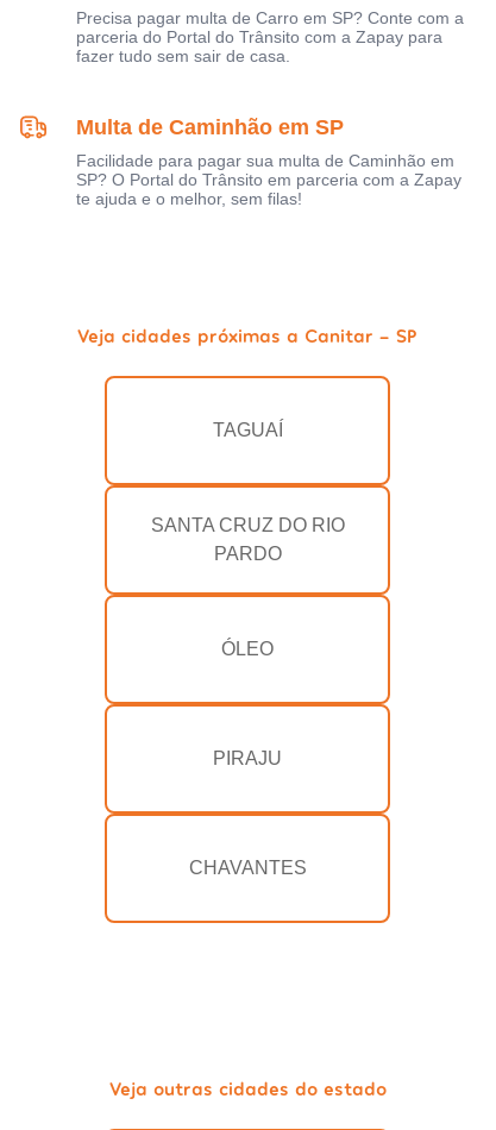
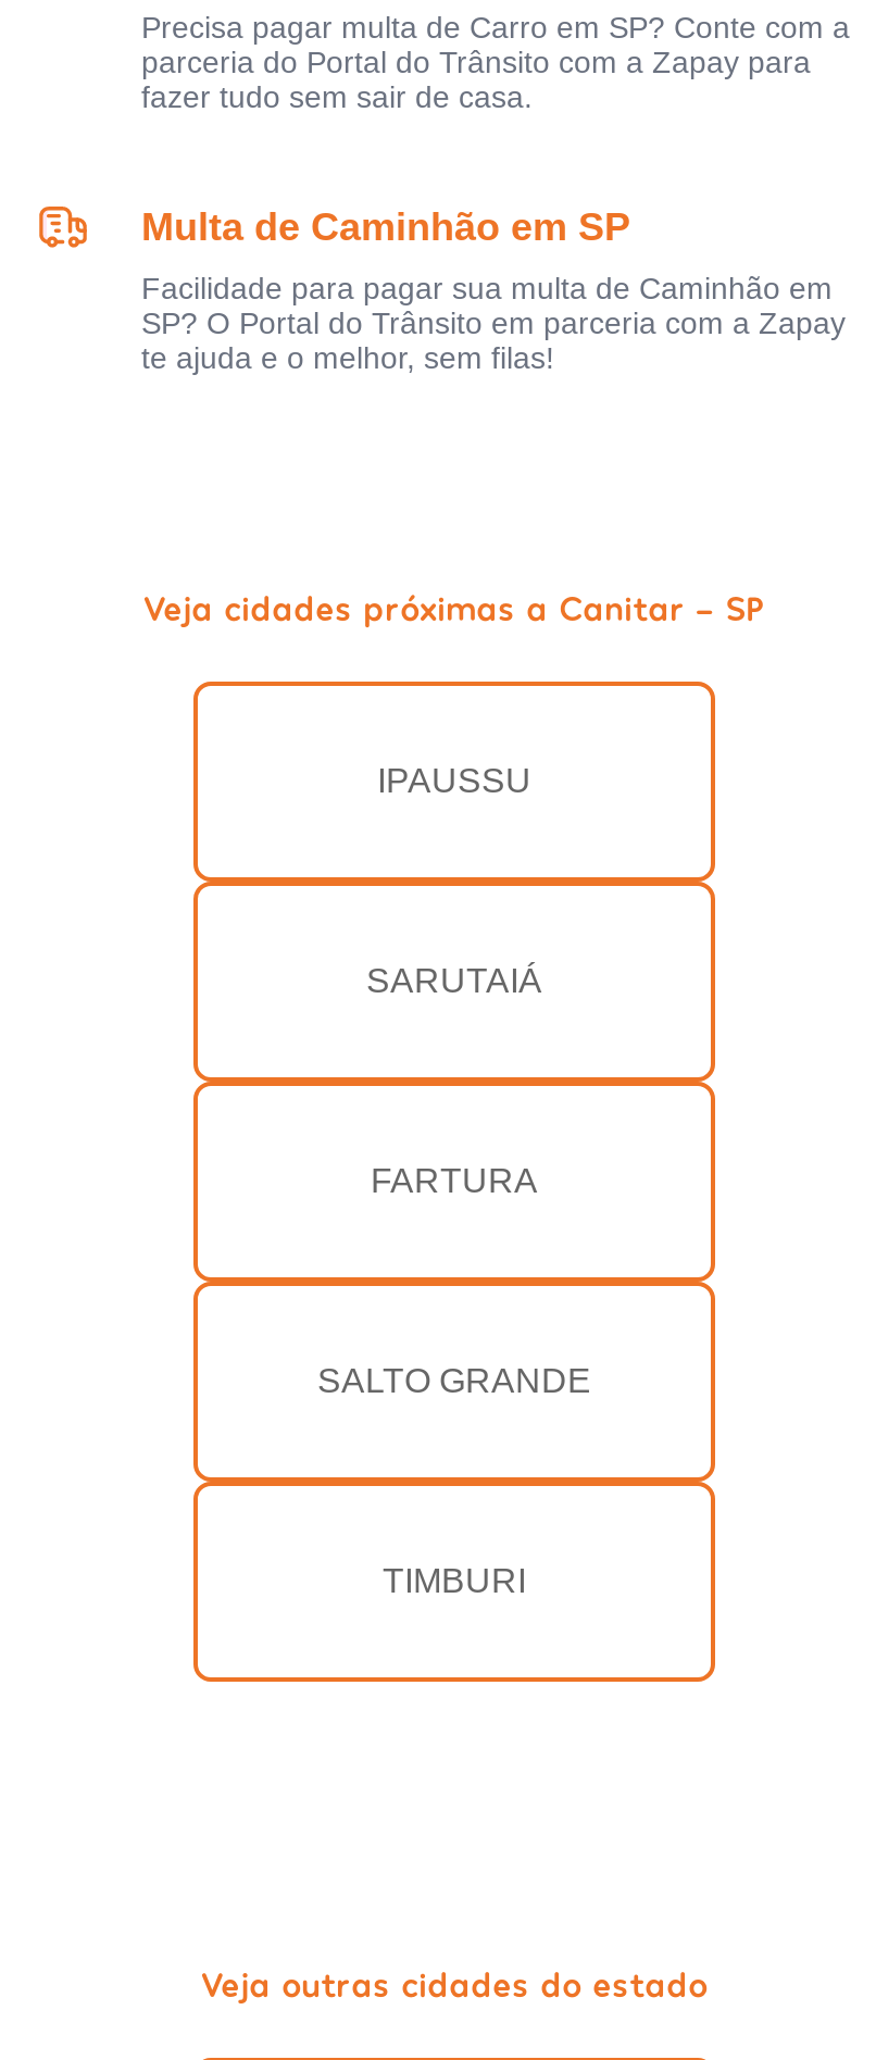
- TAGUAÍ
+ IPAUSSU

- SANTA CRUZ DO RIO
- PARDO
+ SARUTAIÁ

- ÓLEO
+ FARTURA

- PIRAJU
+ SALTO GRANDE

- CHAVANTES
+ TIMBURI
